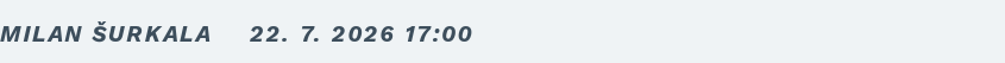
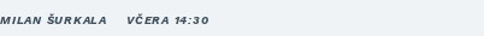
- MILAN ŠURKALA 22. 7. 2026 17:00
+ MILAN ŠURKALA VČERA 14:30
